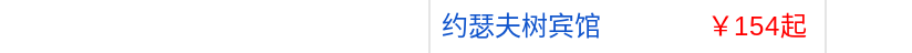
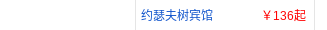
- ￥154起
+ ￥136起
